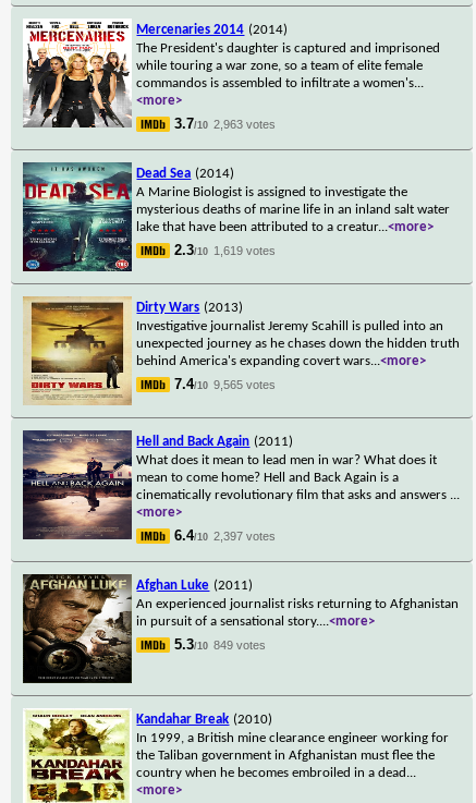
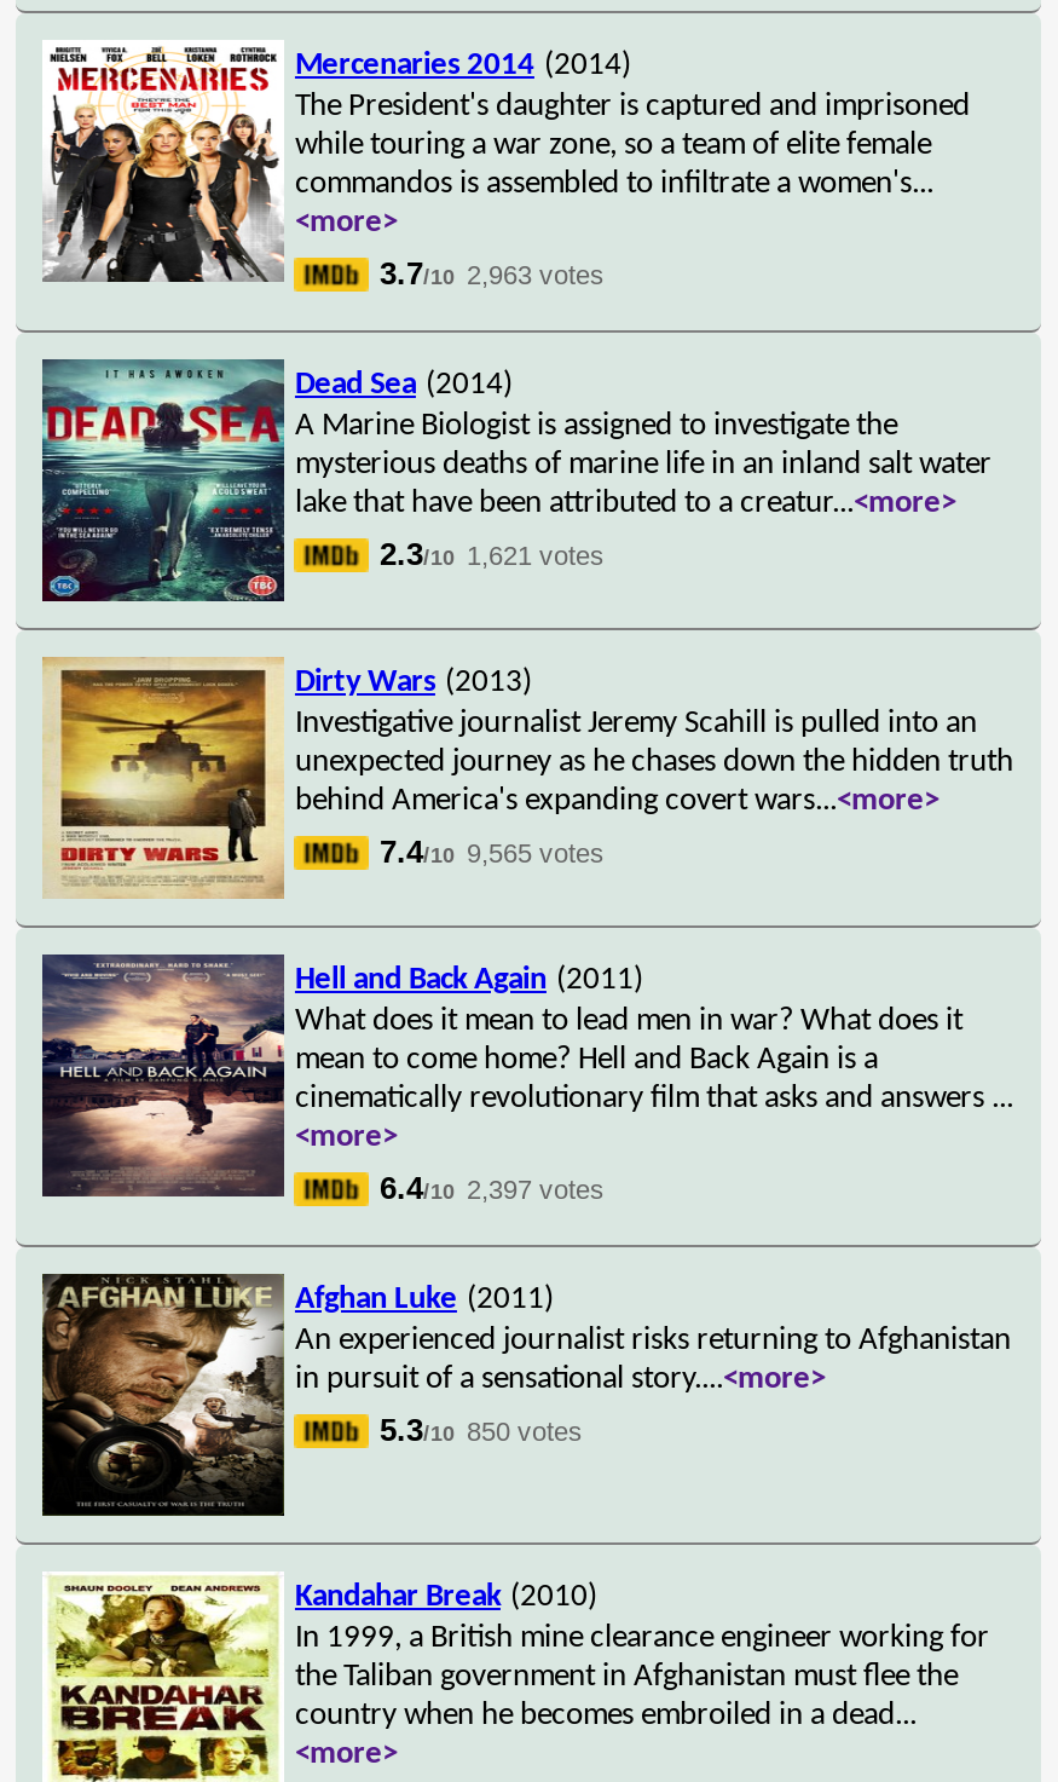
- 2.3/10 1,619 votes
+ 2.3/10 1,621 votes

- 5.3/10 849 votes
+ 5.3/10 850 votes
